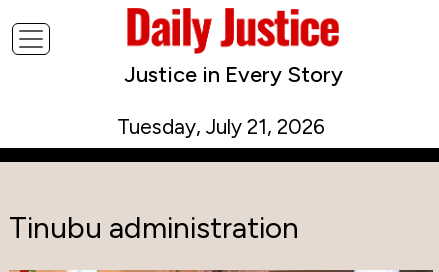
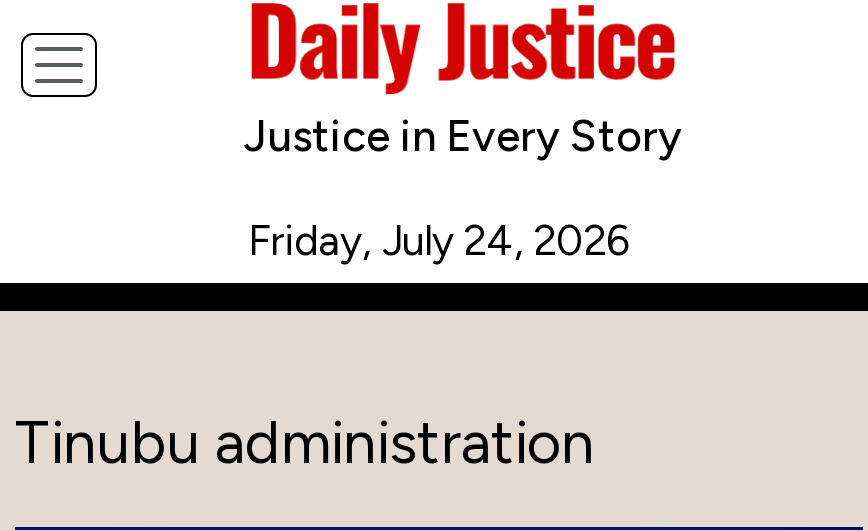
- Tuesday, July 21, 2026
+ Friday, July 24, 2026
